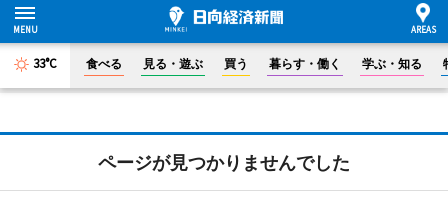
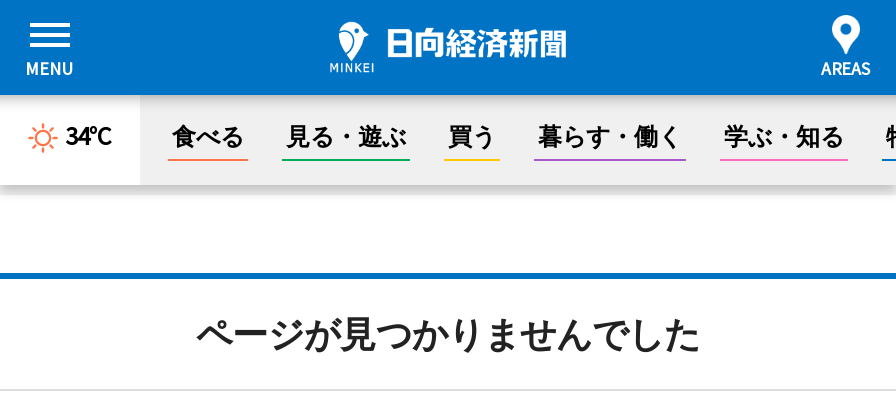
- 33°C
+ 34°C
